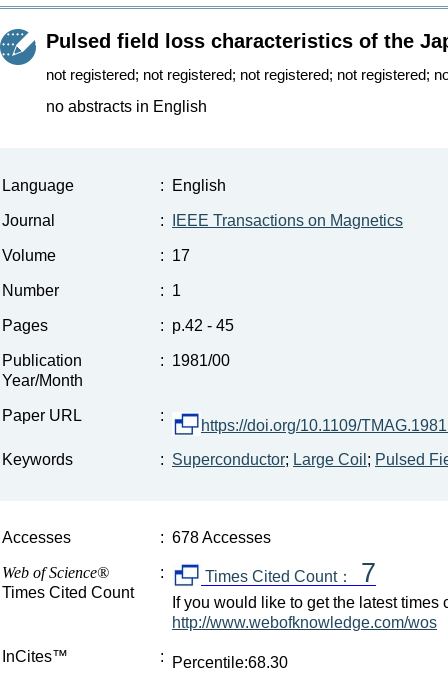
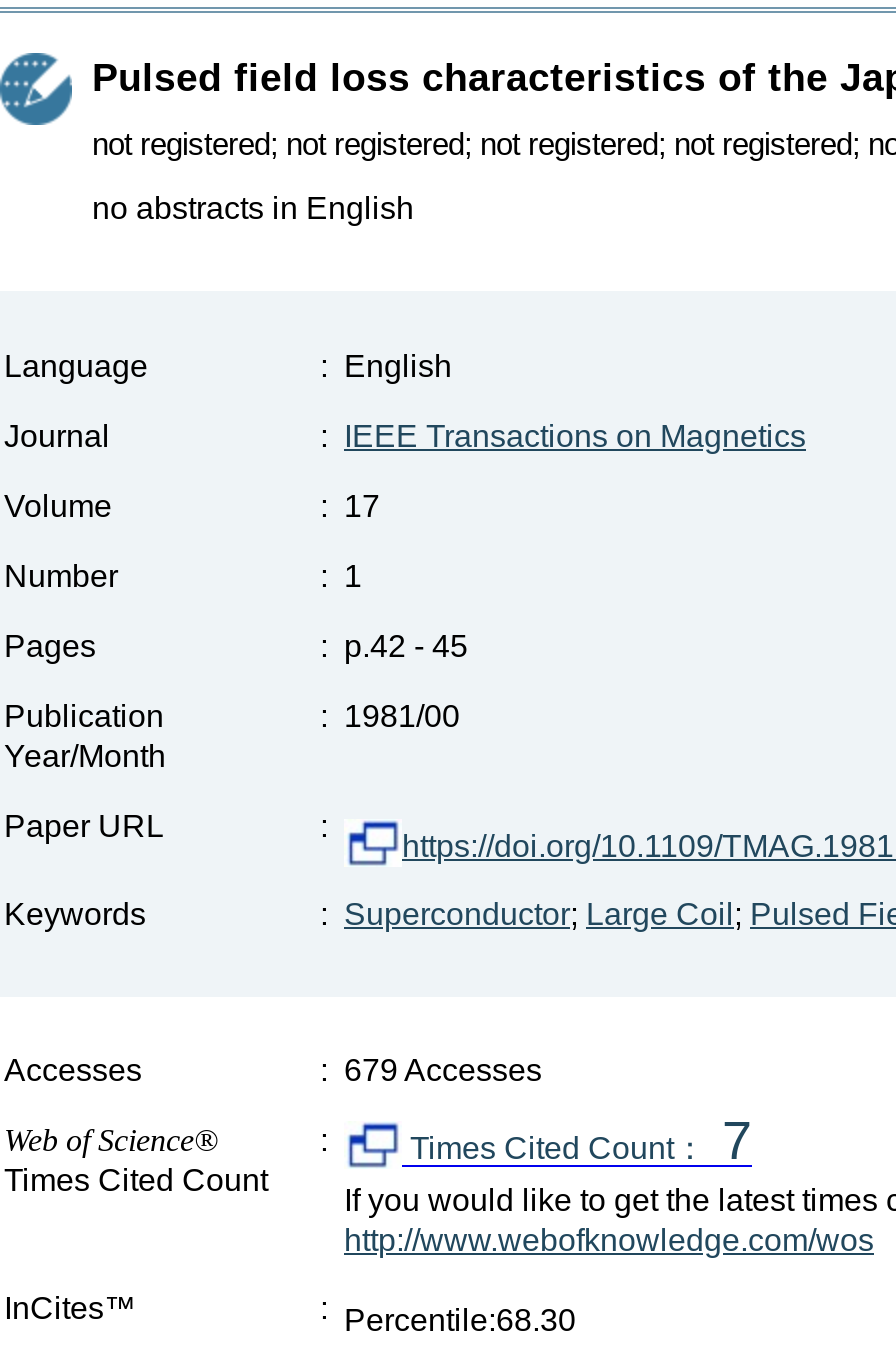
- : 678 Accesses
+ : 679 Accesses
